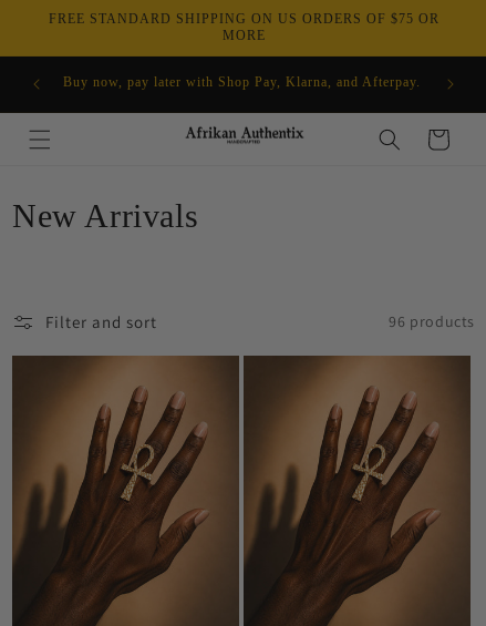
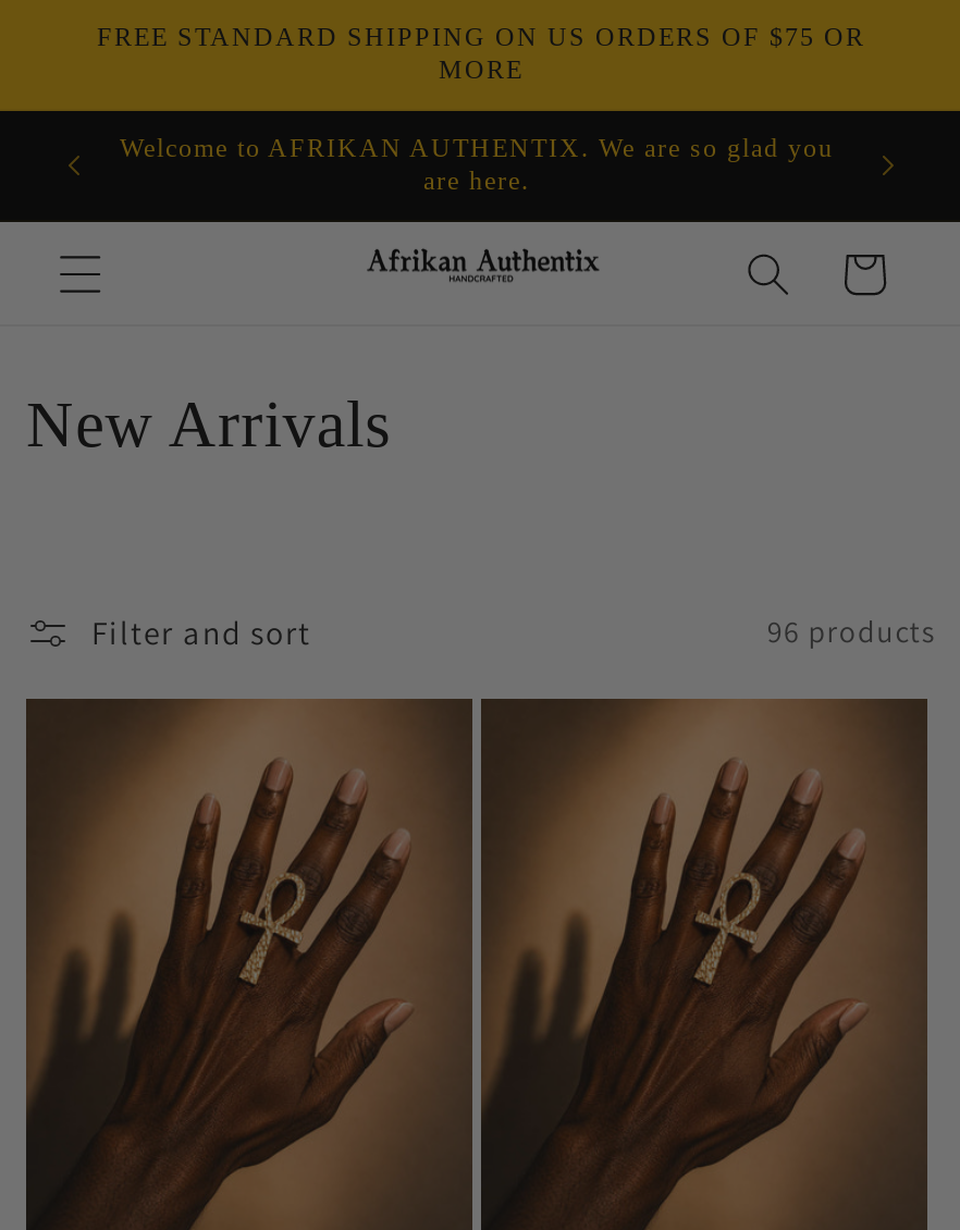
- Buy now, pay later with Shop Pay, Klarna, and Afterpay.
+ Welcome to AFRIKAN AUTHENTIX. We are so glad you
+ are here.
